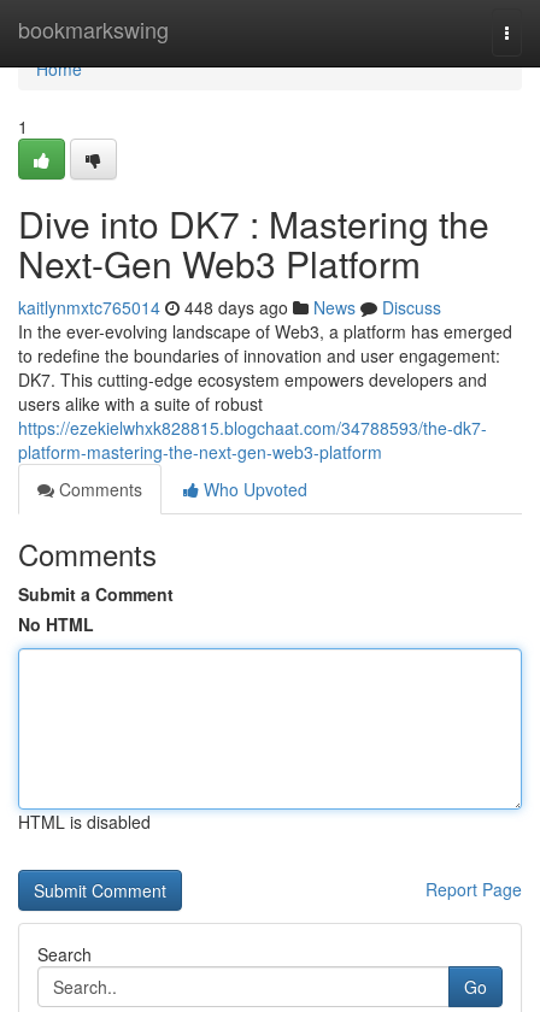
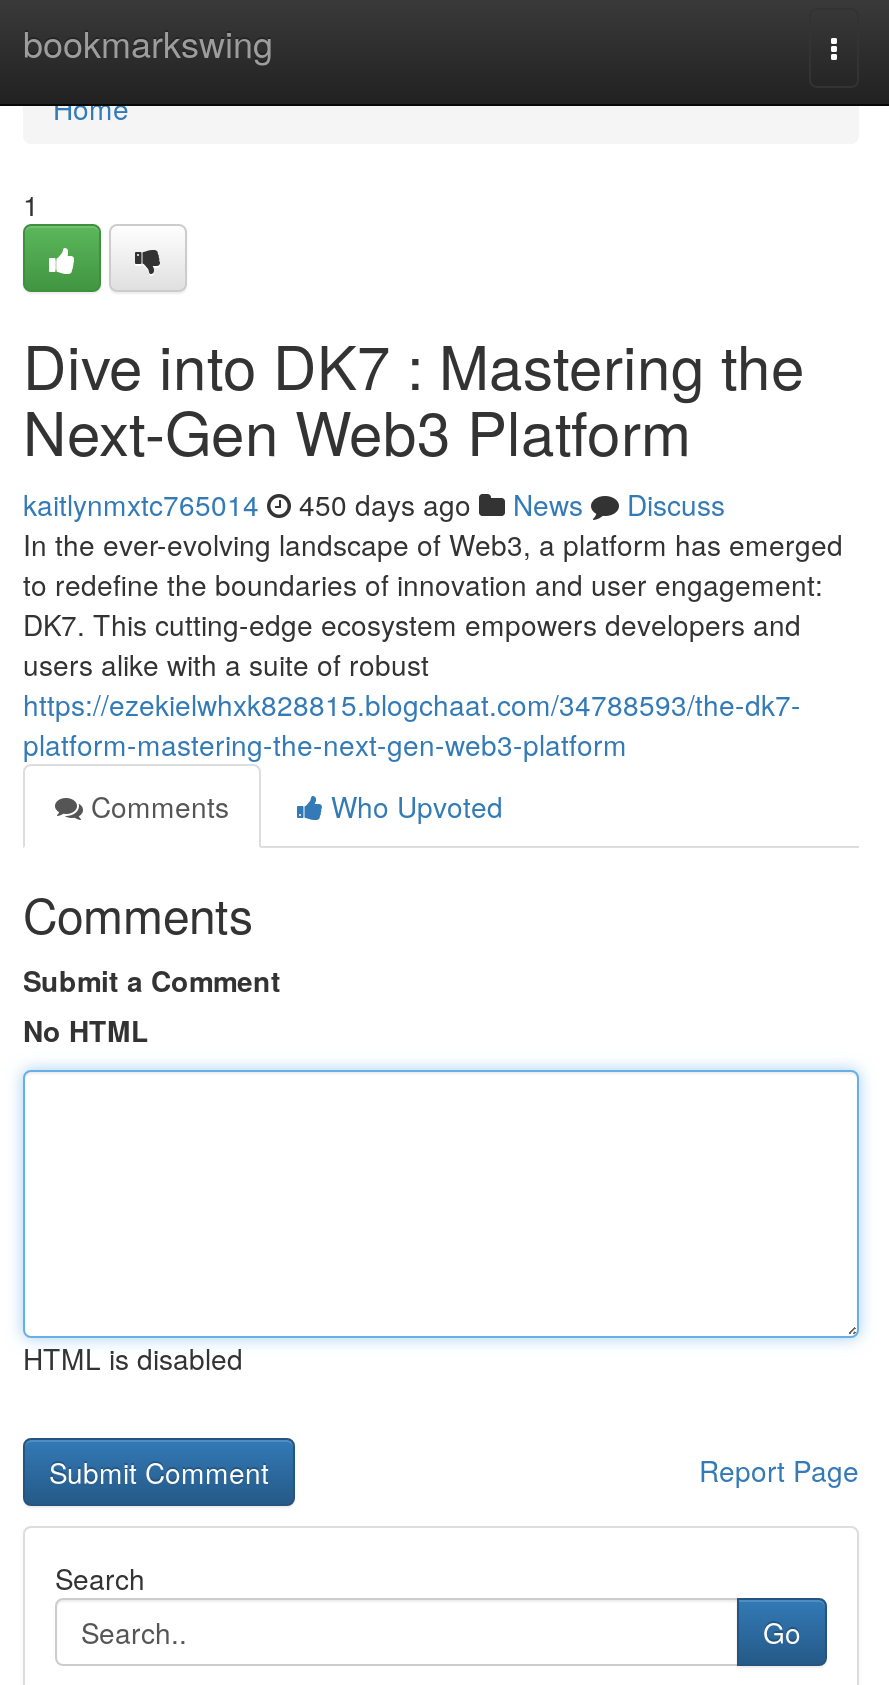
- kaitlynmxtc765014 448 days ago News Discuss
+ kaitlynmxtc765014 450 days ago News Discuss
